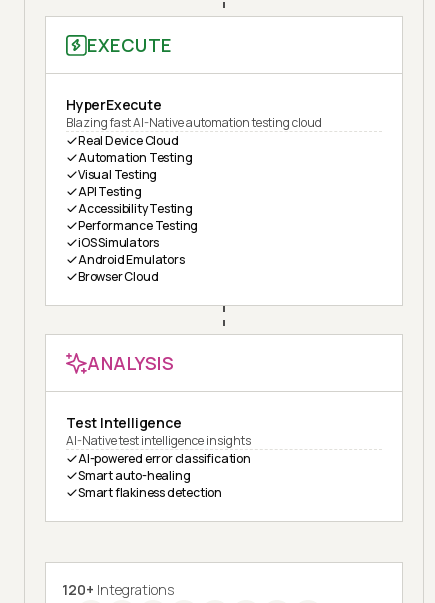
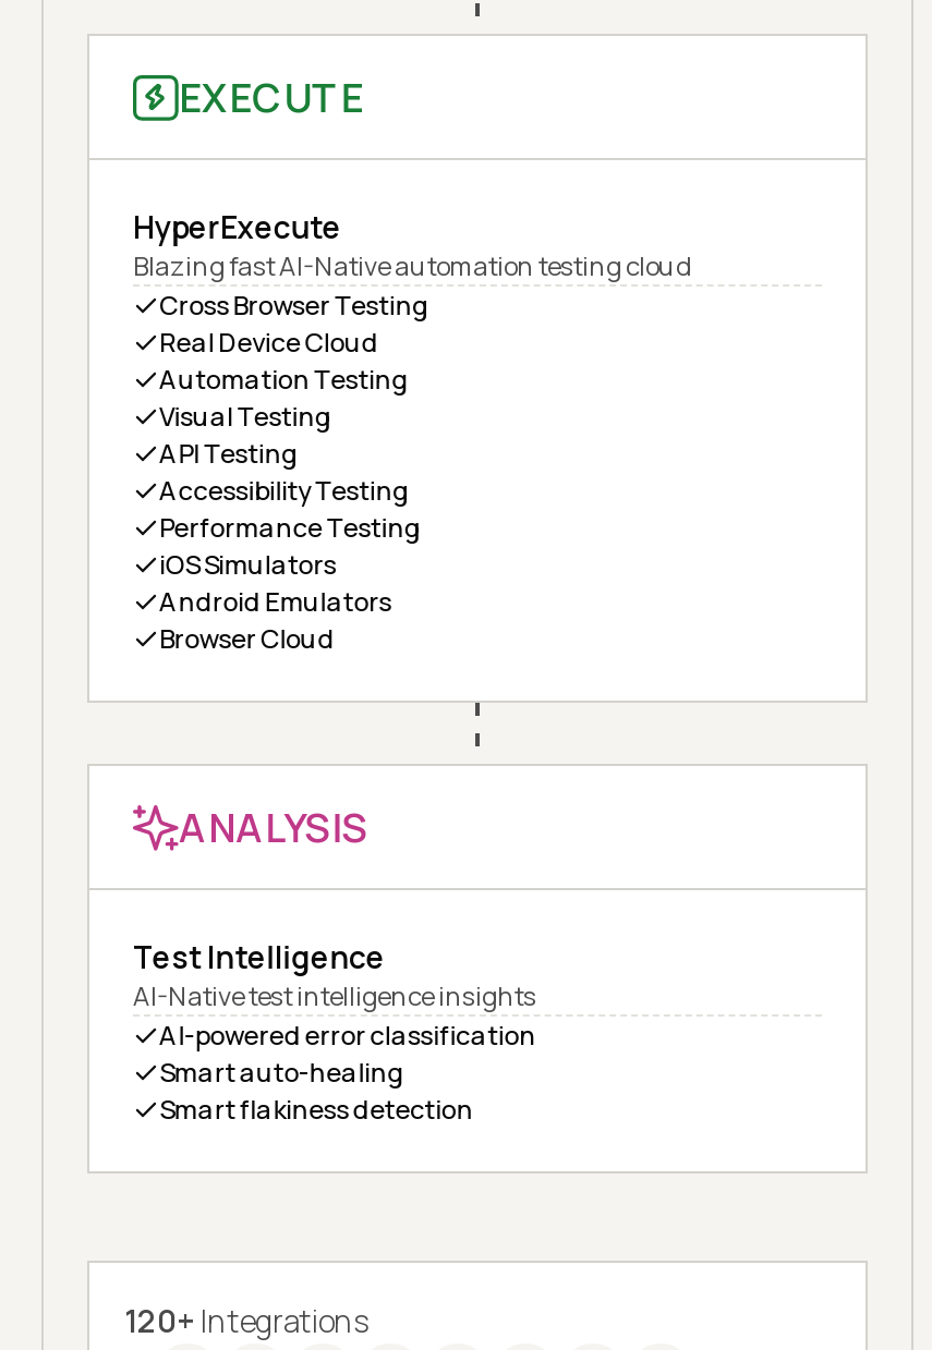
+ Cross Browser Testing
